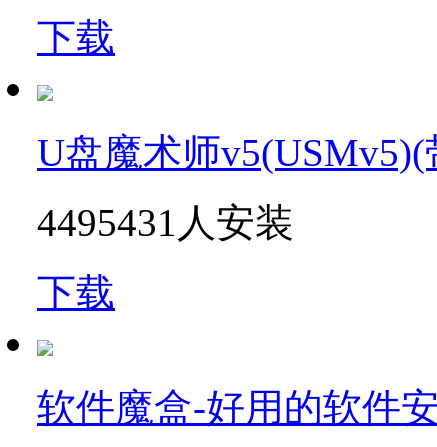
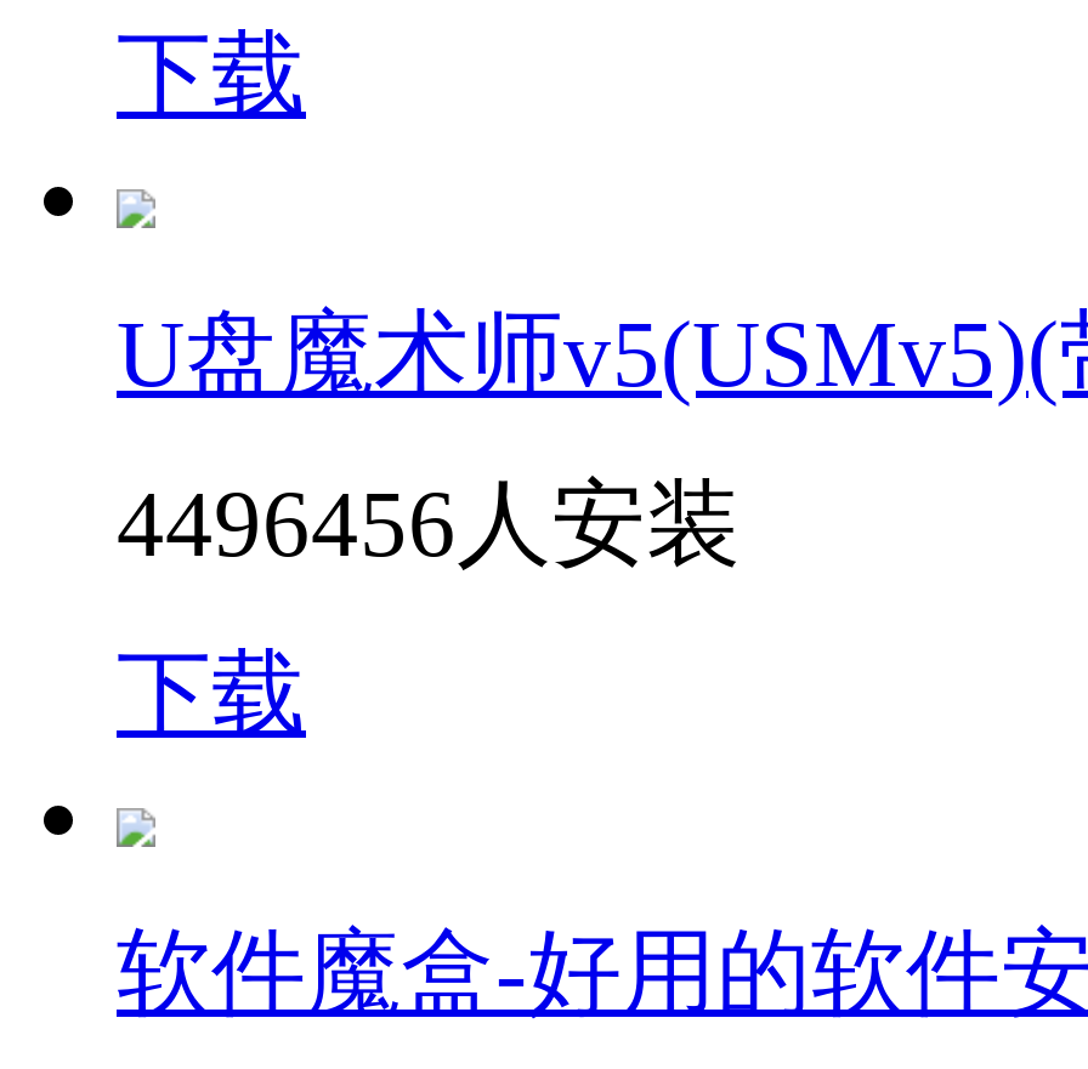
- 4495431人安装
+ 4496456人安装
